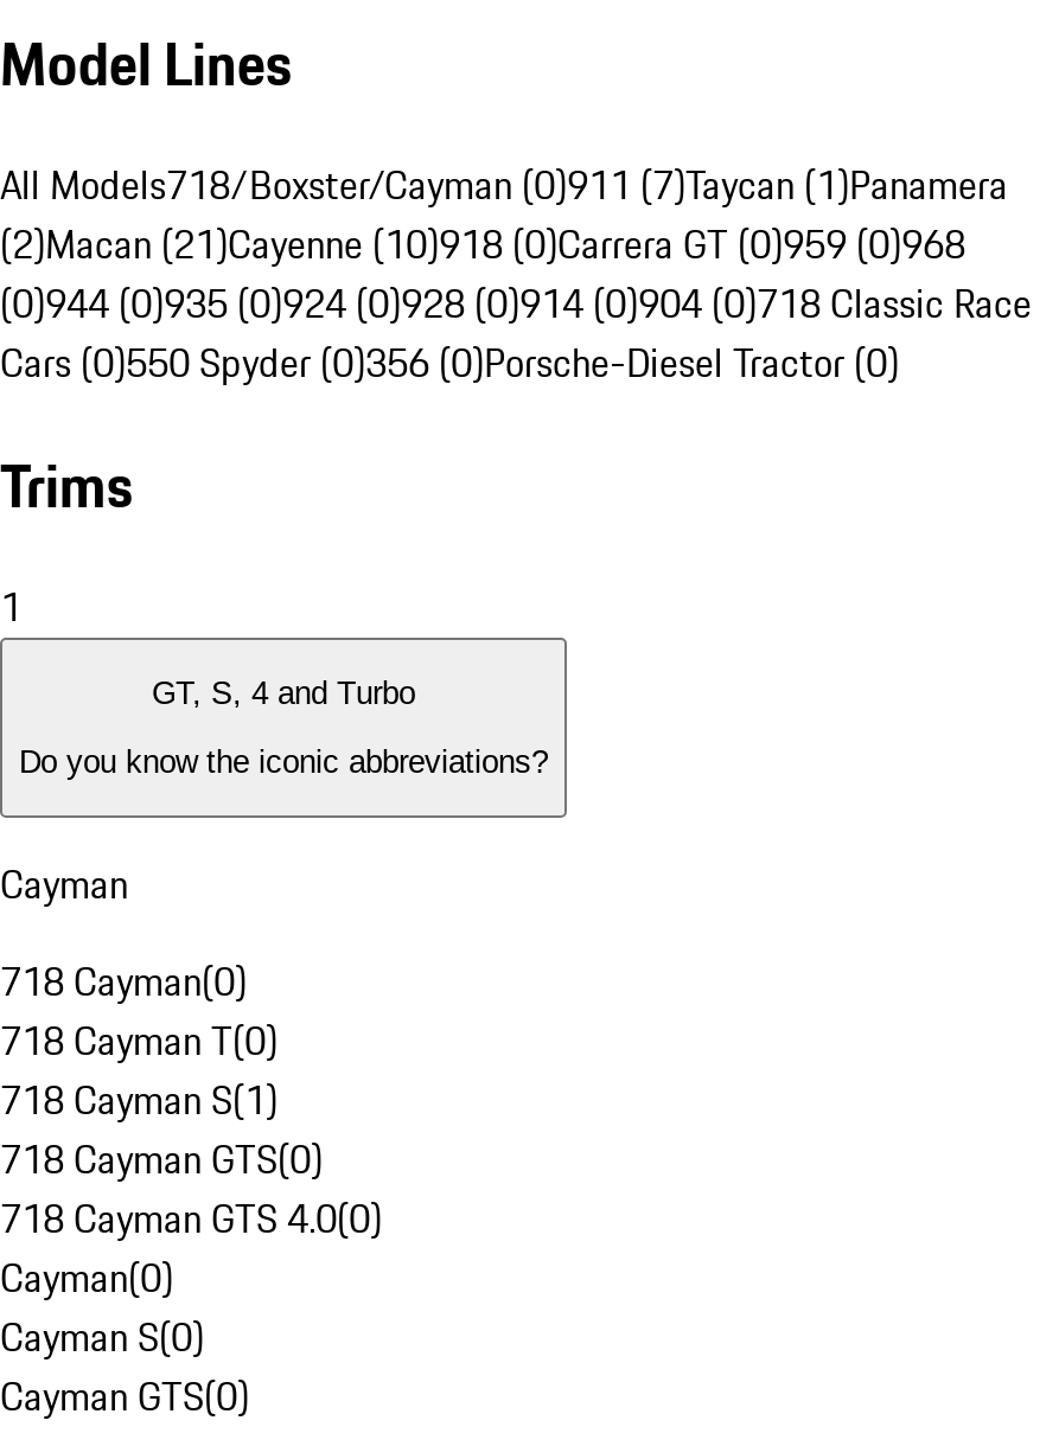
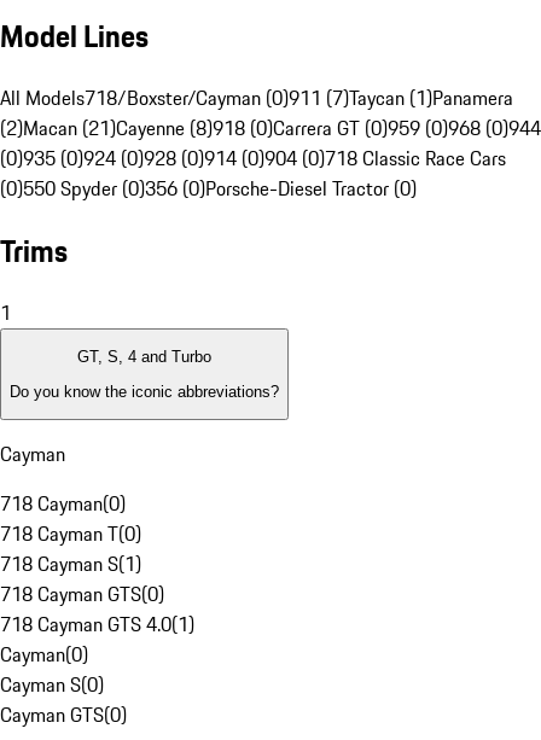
- (2)Macan (21)Cayenne (10)918 (0)Carrera GT (0)959 (0)968
- (0)944 (0)935 (0)924 (0)928 (0)914 (0)904 (0)718 Classic Race
- Cars (0)550 Spyder (0)356 (0)Porsche-Diesel Tractor (0)
+ (2)Macan (21)Cayenne (8)918 (0)Carrera GT (0)959 (0)968 (0)944
+ (0)935 (0)924 (0)928 (0)914 (0)904 (0)718 Classic Race Cars
+ (0)550 Spyder (0)356 (0)Porsche-Diesel Tractor (0)

- 718 Cayman GTS 4.0(0)
+ 718 Cayman GTS 4.0(1)
